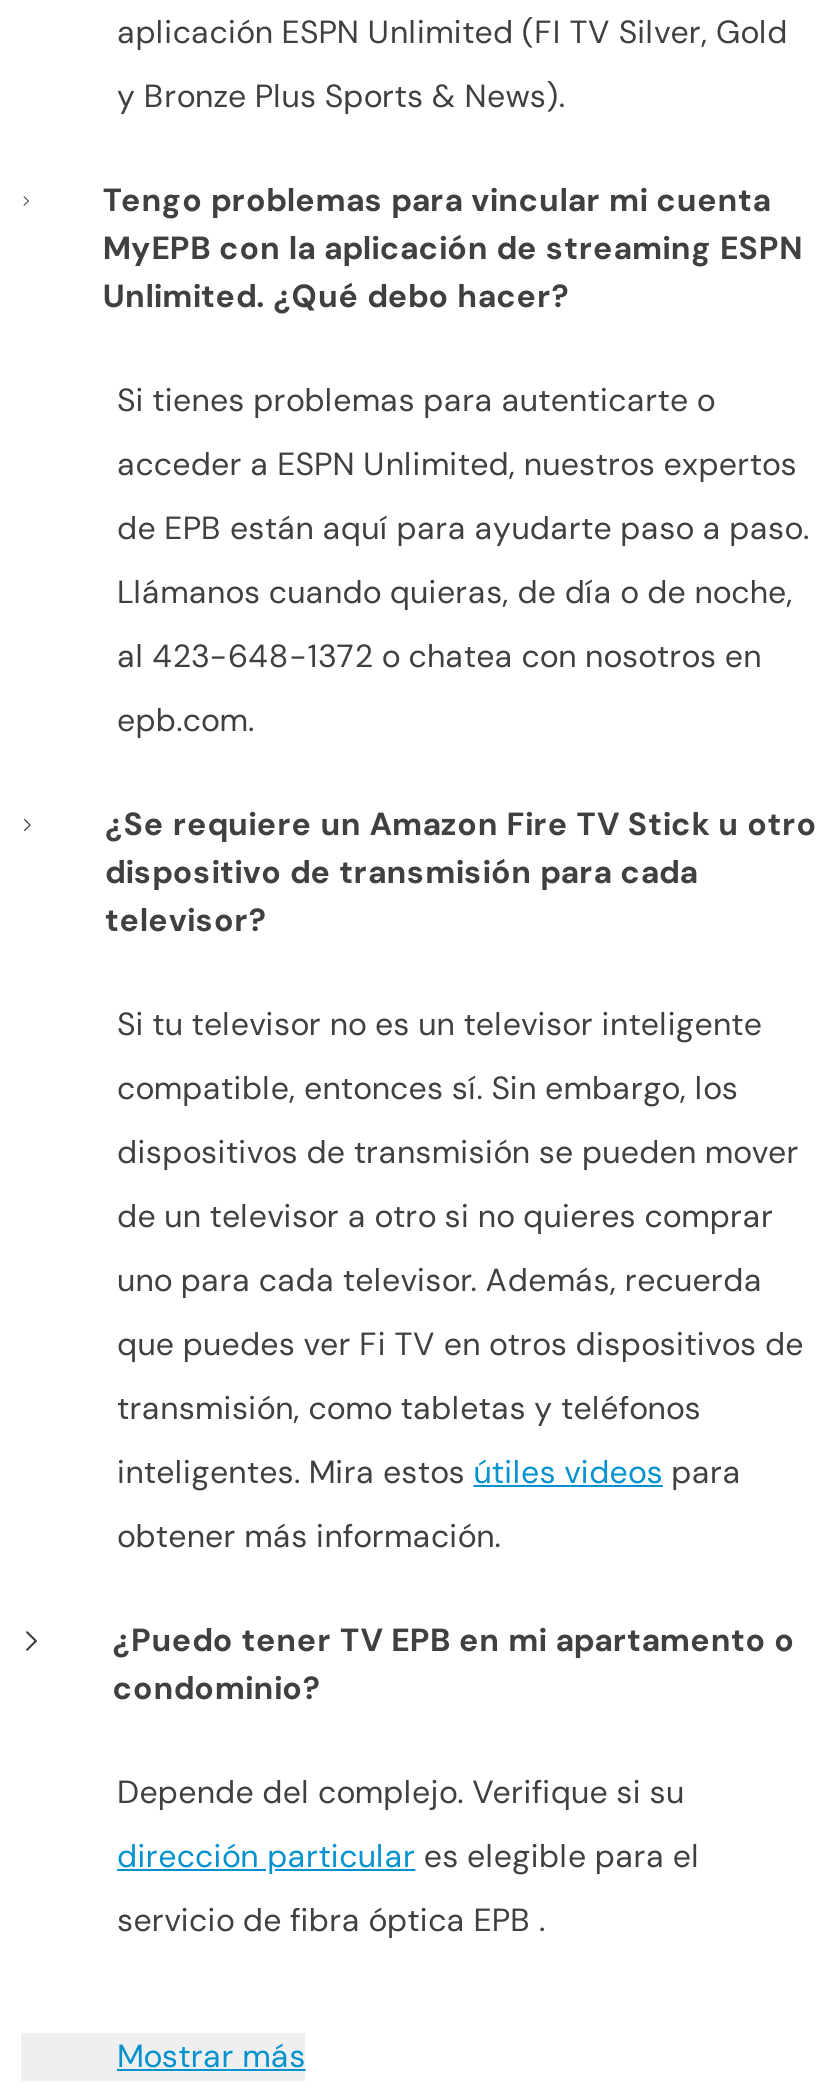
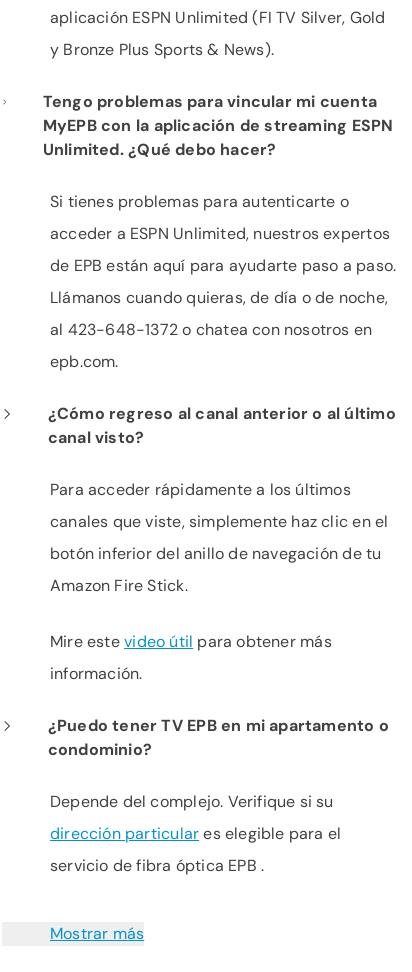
- ¿Se requiere un Amazon Fire TV Stick u otro
- dispositivo de transmisión para cada
- televisor?
- Si tu televisor no es un televisor inteligente
- compatible, entonces sí. Sin embargo, los
- dispositivos de transmisión se pueden mover
- de un televisor a otro si no quieres comprar
- uno para cada televisor. Además, recuerda
- que puedes ver Fi TV en otros dispositivos de
- transmisión, como tabletas y teléfonos
- inteligentes. Mira estos útiles videos para
- obtener más información.
+ ¿Cómo regreso al canal anterior o al último
+ canal visto?
+ Para acceder rápidamente a los últimos
+ canales que viste, simplemente haz clic en el
+ botón inferior del anillo de navegación de tu
+ Amazon Fire Stick.
+ Mire este video útil para obtener más
+ información.
